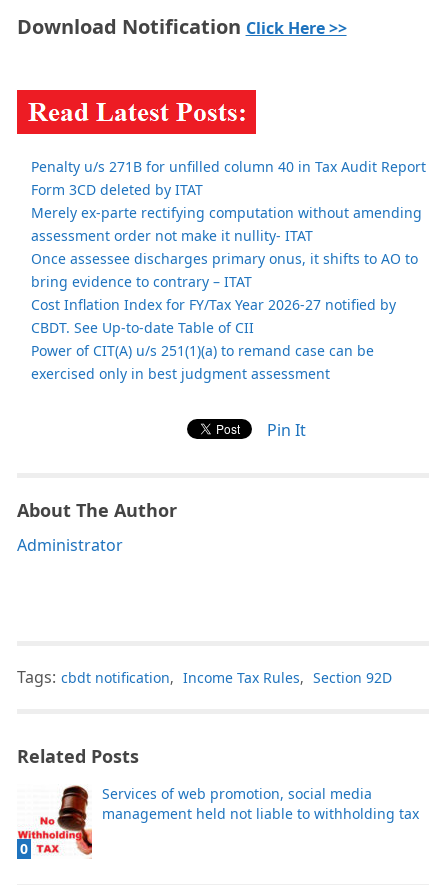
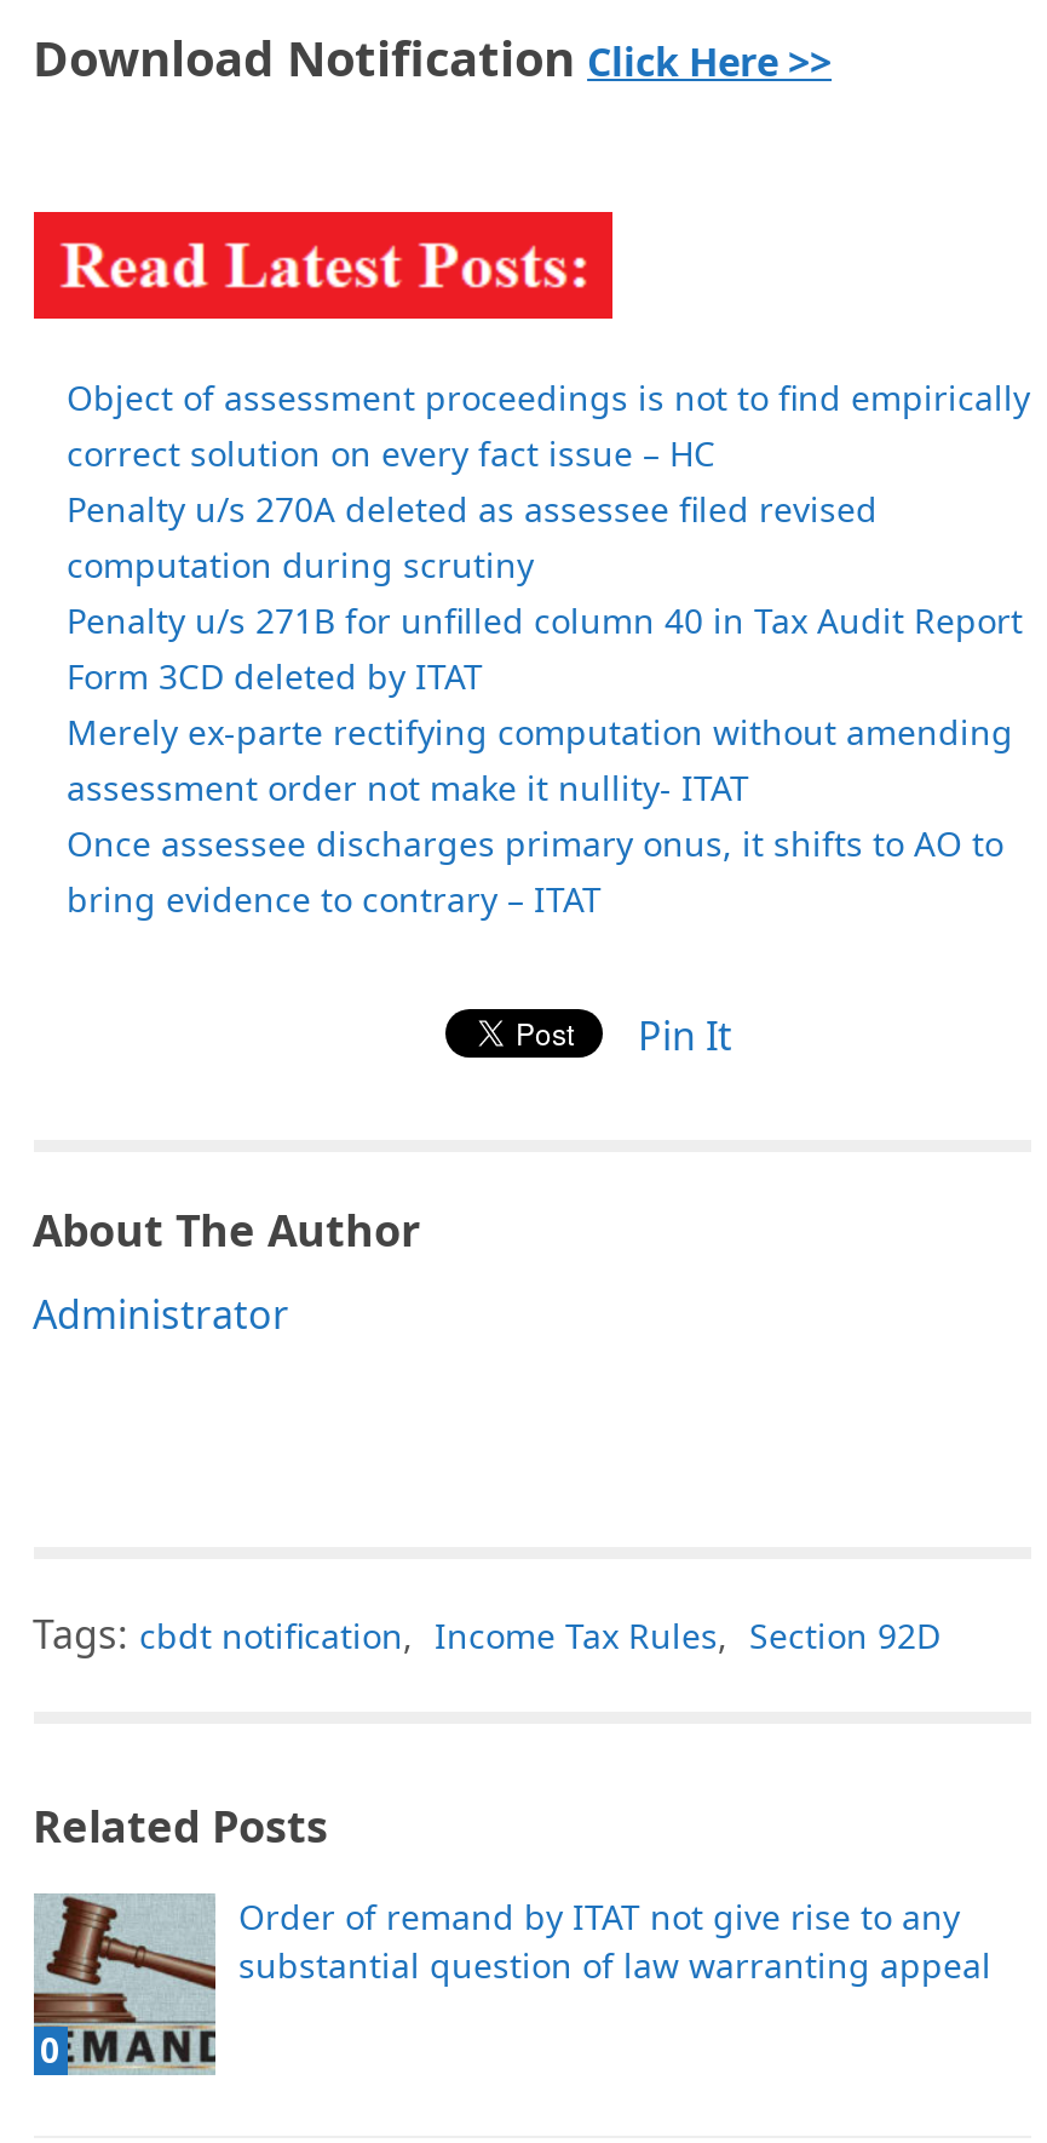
+ Object of assessment proceedings is not to find empirically
+ correct solution on every fact issue – HC
+ Penalty u/s 270A deleted as assessee filed revised
+ computation during scrutiny

moved down: Penalty u/s 271B for unfilled column 40 in Tax Audit Report | Form 3CD deleted by ITAT | Merely ex-parte rectifying computation without amending | assessment order not make it nullity- ITAT | Once assessee discharges primary onus, it shifts to AO to | bring evidence to contrary – ITAT

- Cost Inflation Index for FY/Tax Year 2026-27 notified by
- CBDT. See Up-to-date Table of CII
- Power of CIT(A) u/s 251(1)(a) to remand case can be
- exercised only in best judgment assessment

- [image]
- Services of web promotion, social media
- management held not liable to withholding tax
+ [image]
+ Order of remand by ITAT not give rise to any
+ substantial question of law warranting appeal
